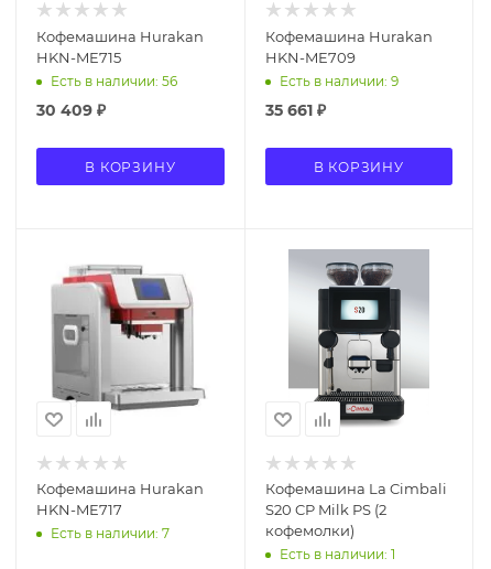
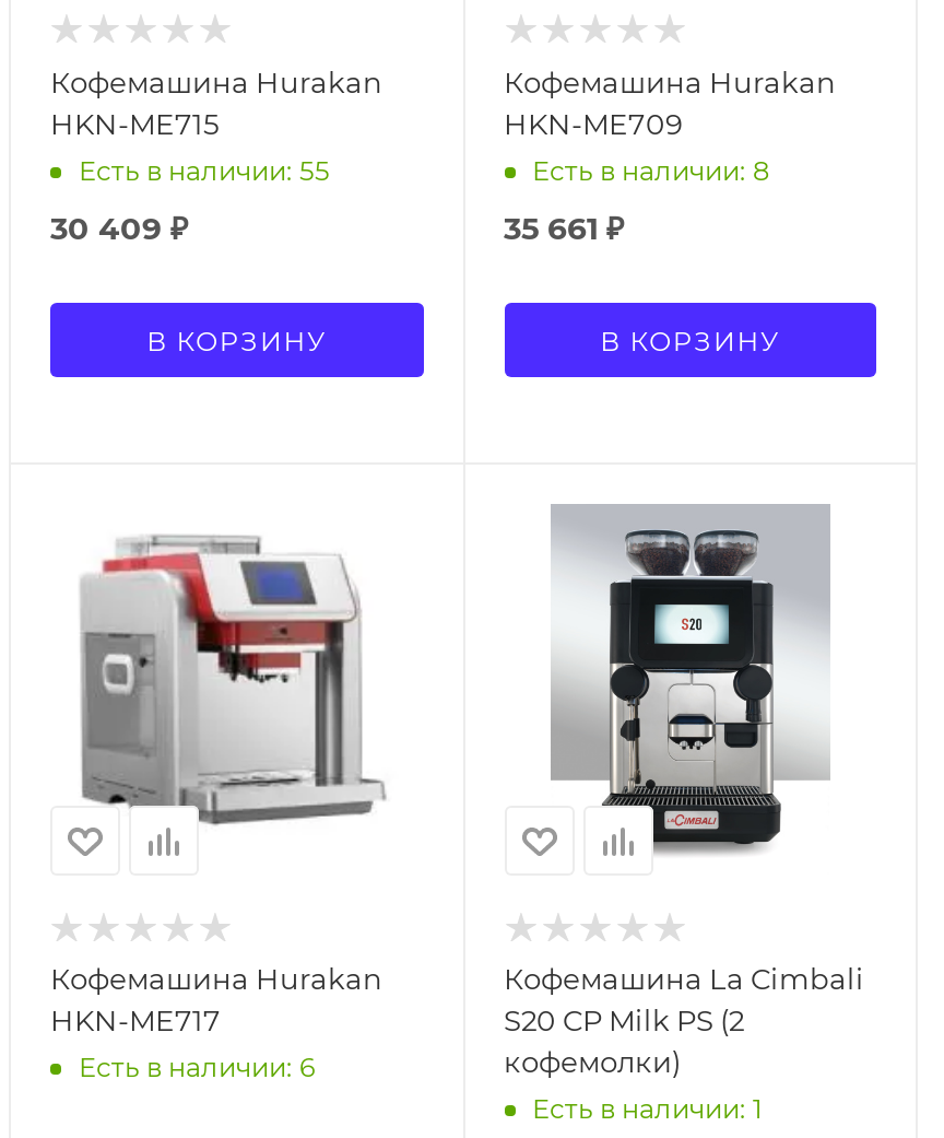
- Есть в наличии: 56
+ Есть в наличии: 55

- Есть в наличии: 9
+ Есть в наличии: 8

- Есть в наличии: 7
+ Есть в наличии: 6
